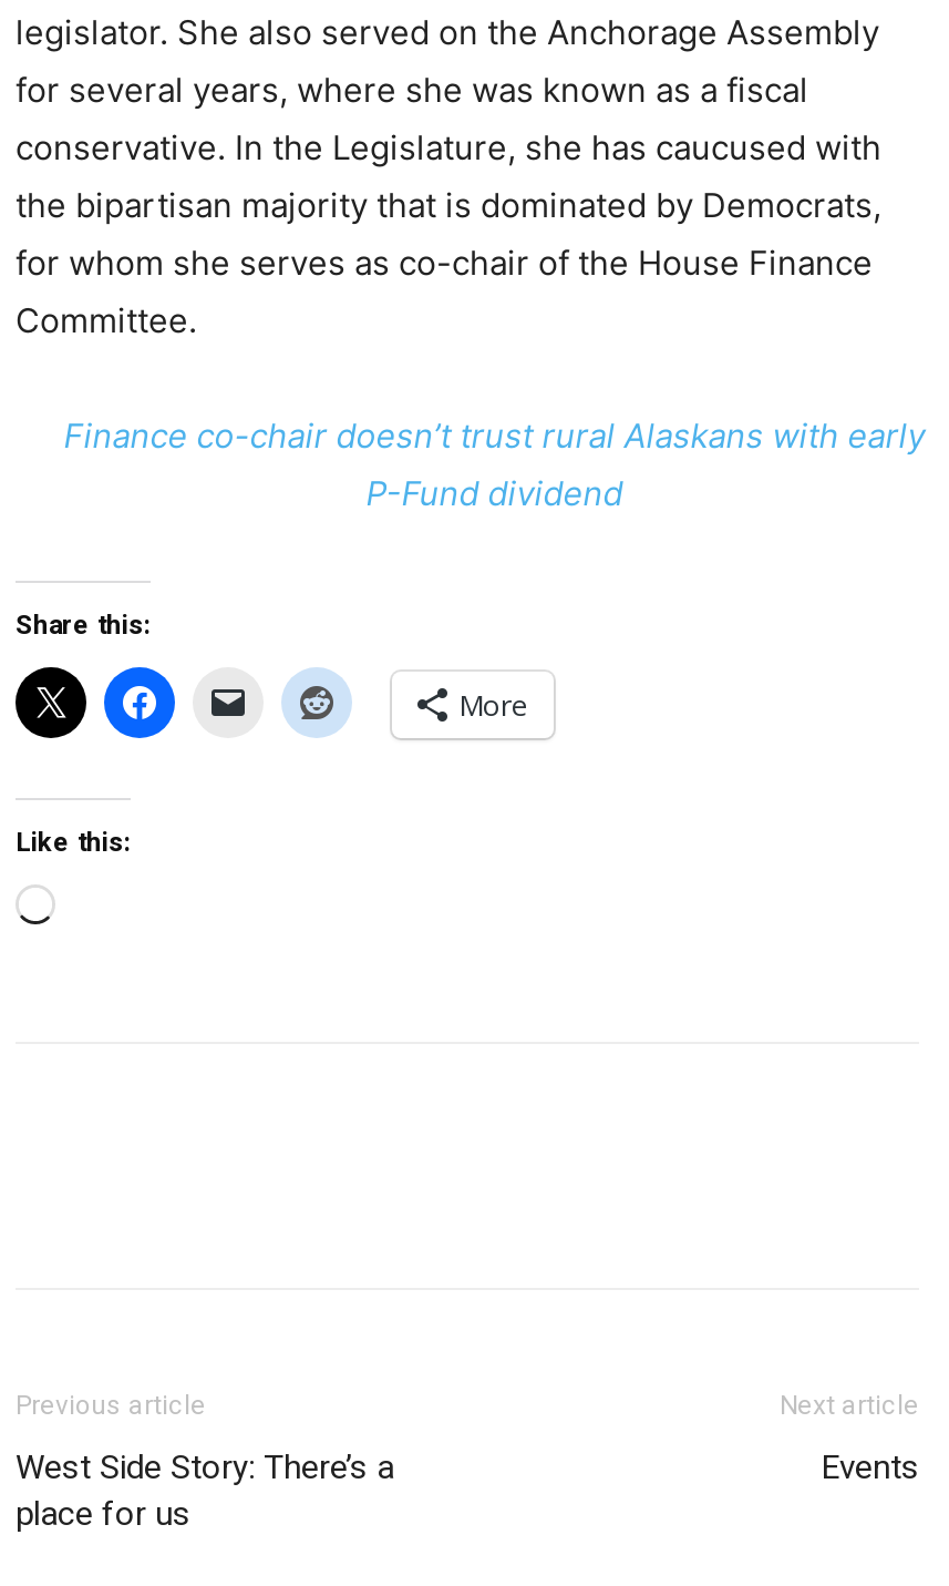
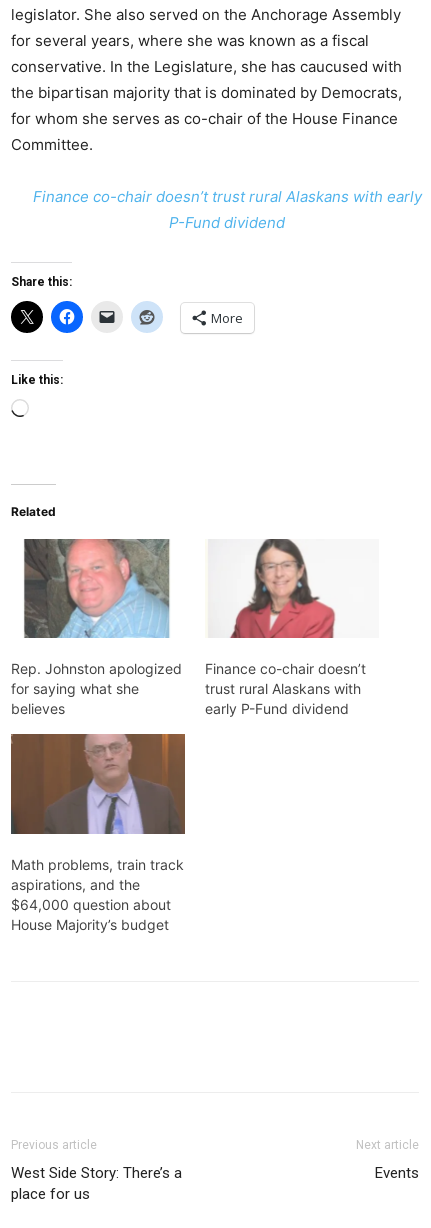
+ [image]
+ Math problems, train track
+ aspirations, and the
+ $64,000 question about
+ House Majority’s budget

+ Related

+ [image]
+ Rep. Johnston apologized
+ for saying what she
+ believes

+ [image]
+ Finance co-chair doesn’t
+ trust rural Alaskans with
+ early P-Fund dividend
